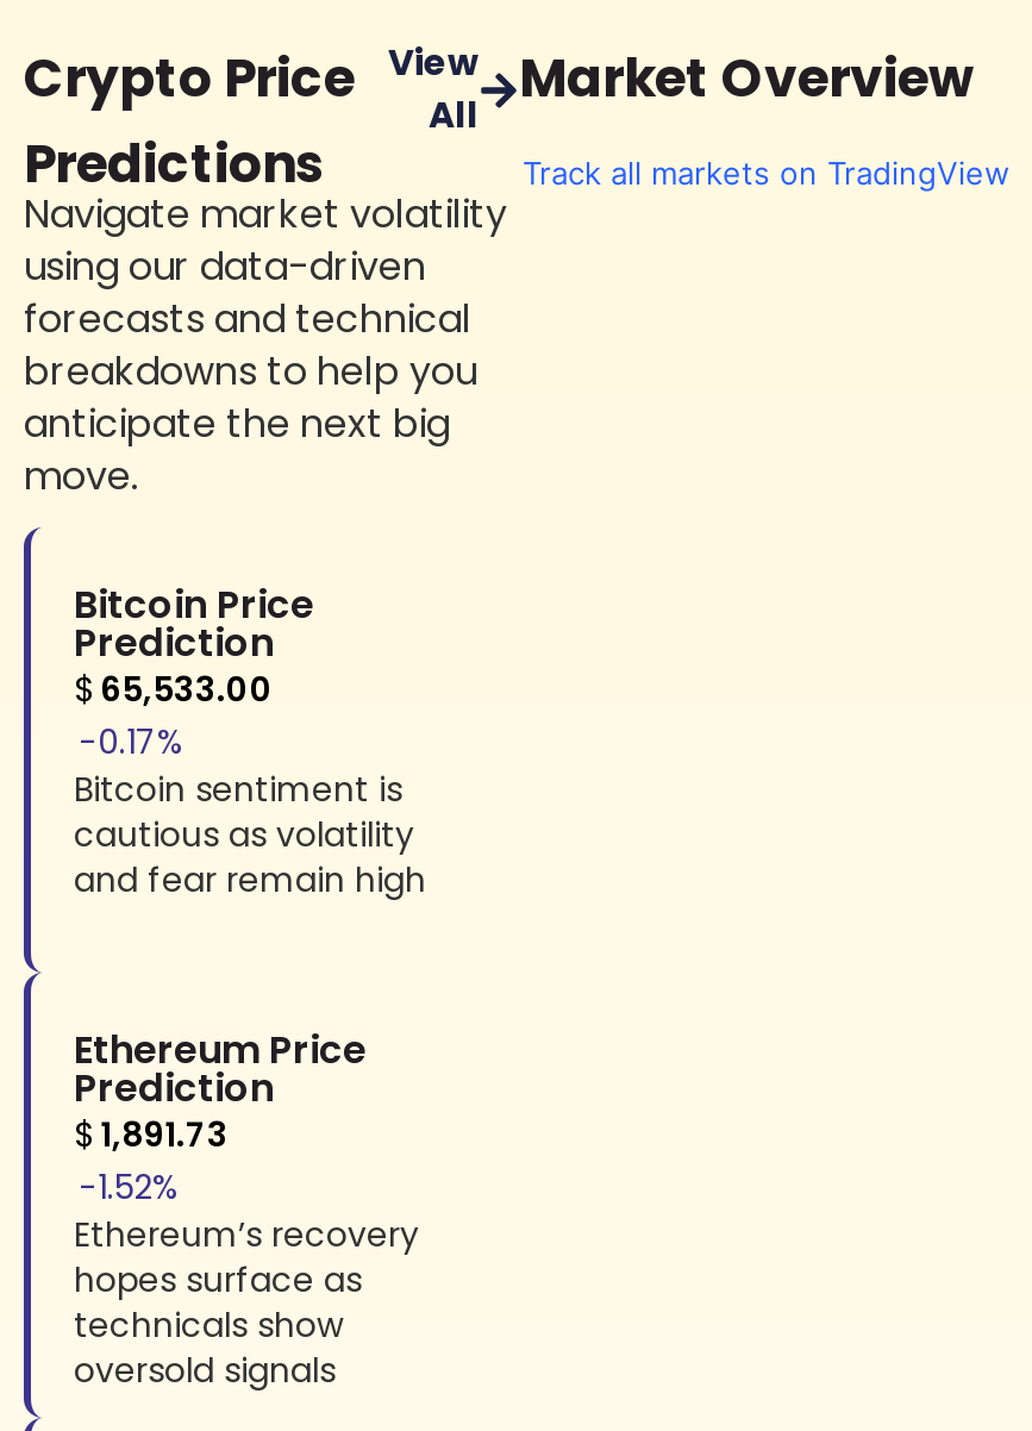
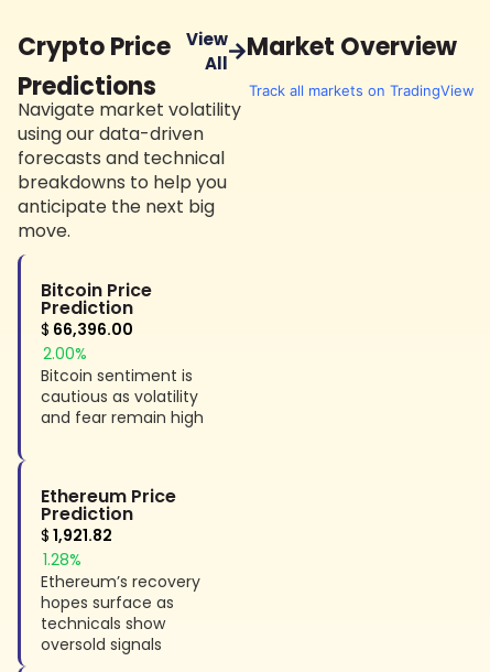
- $ 65,533.00
+ $ 66,396.00

- -0.17%
+ 2.00%

- $ 1,891.73
+ $ 1,921.82

- -1.52%
+ 1.28%
